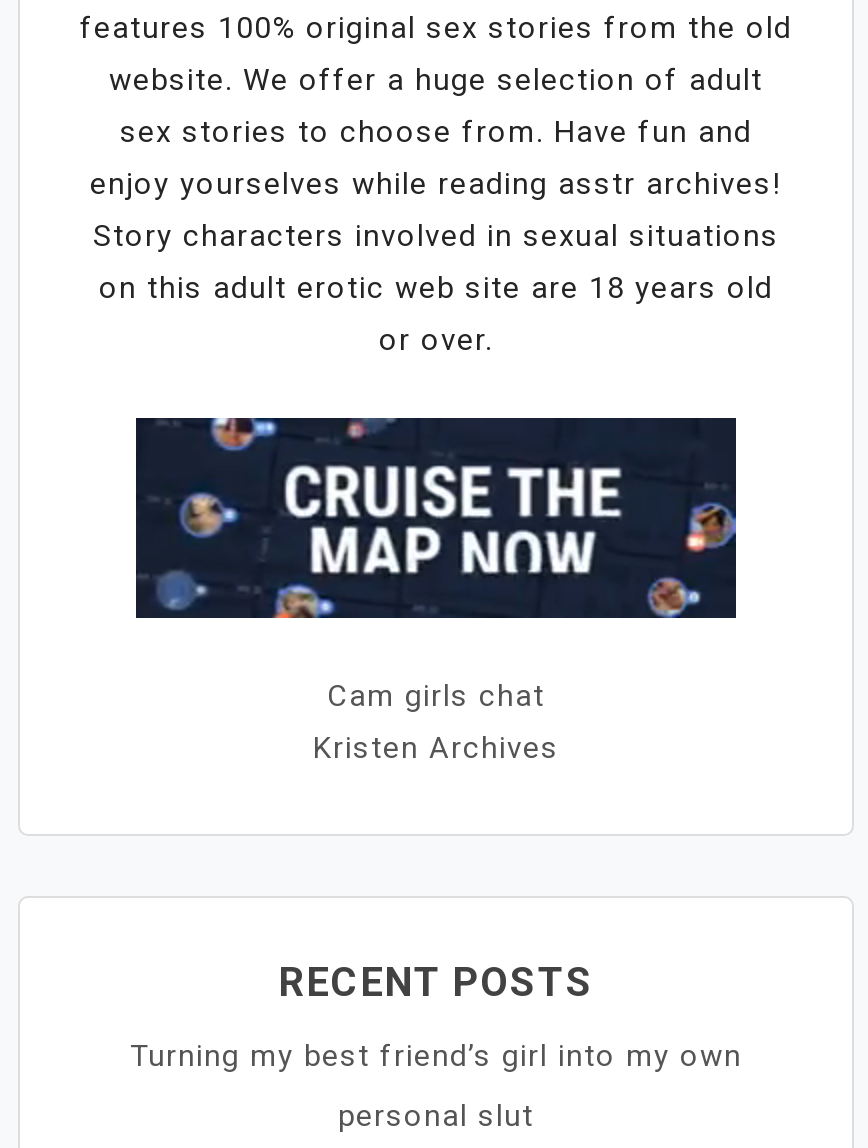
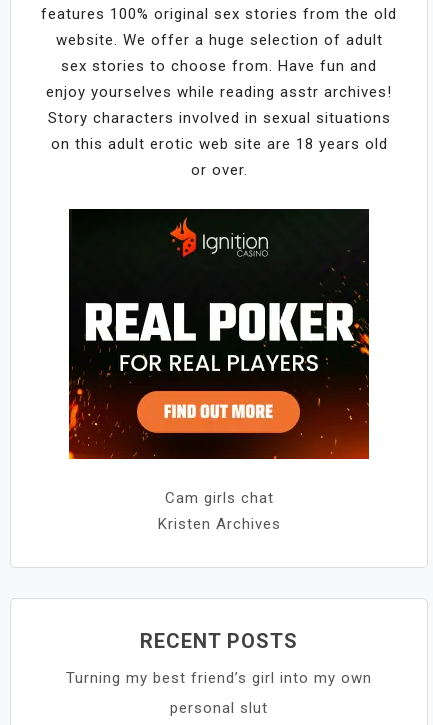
- [image]
+ [image]
